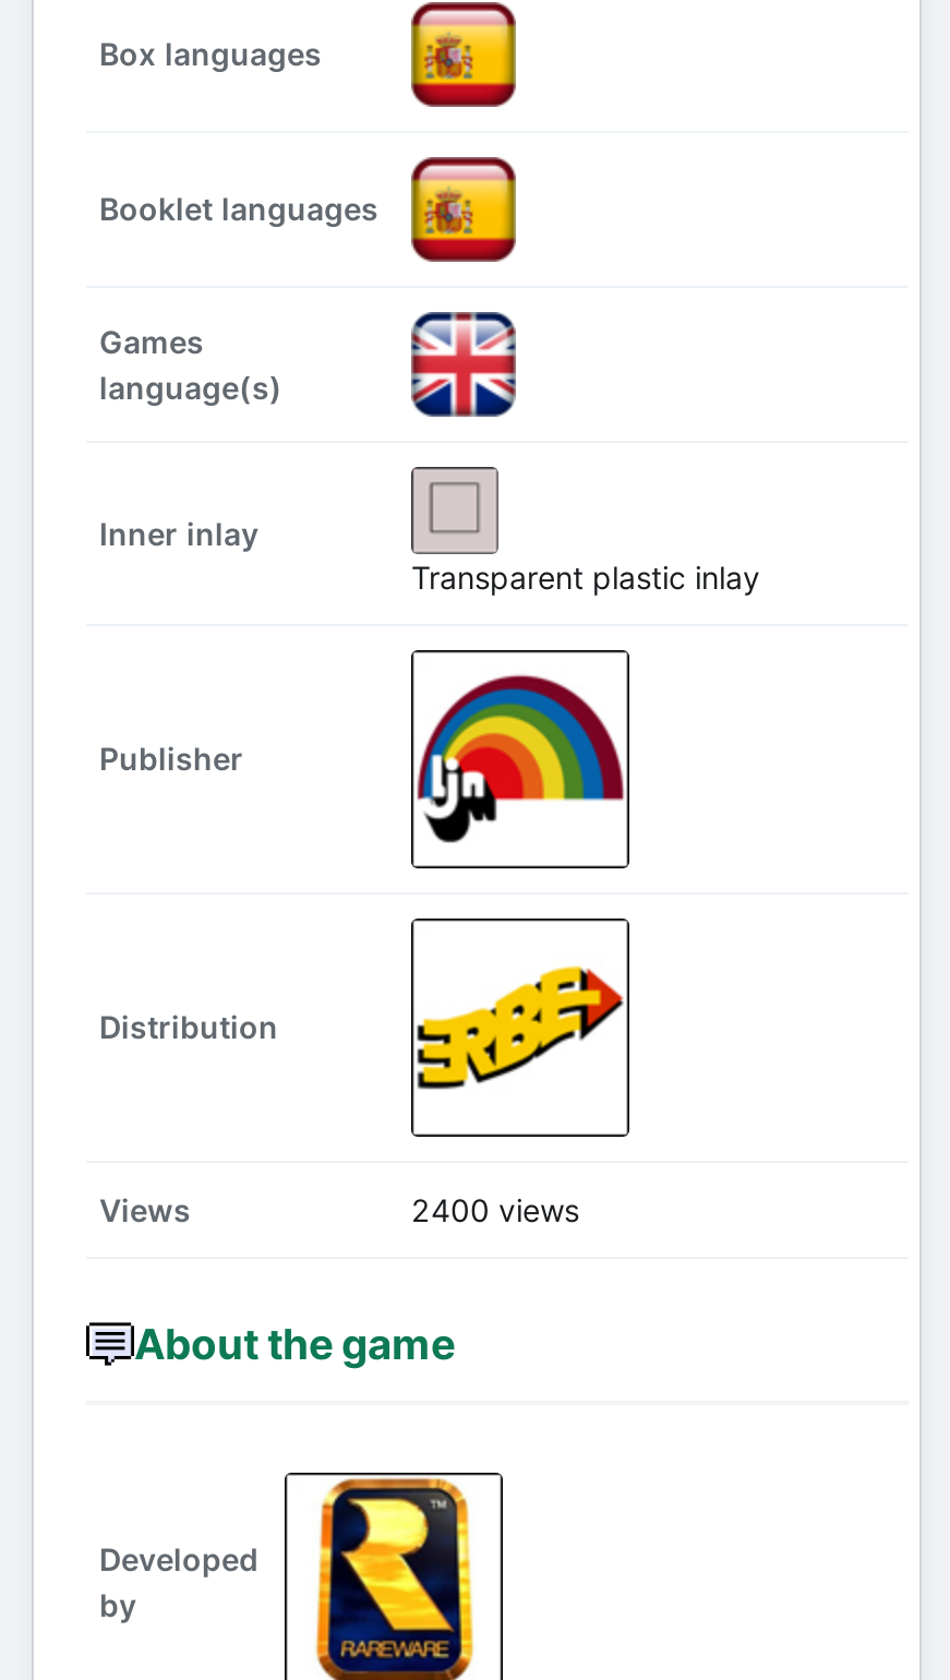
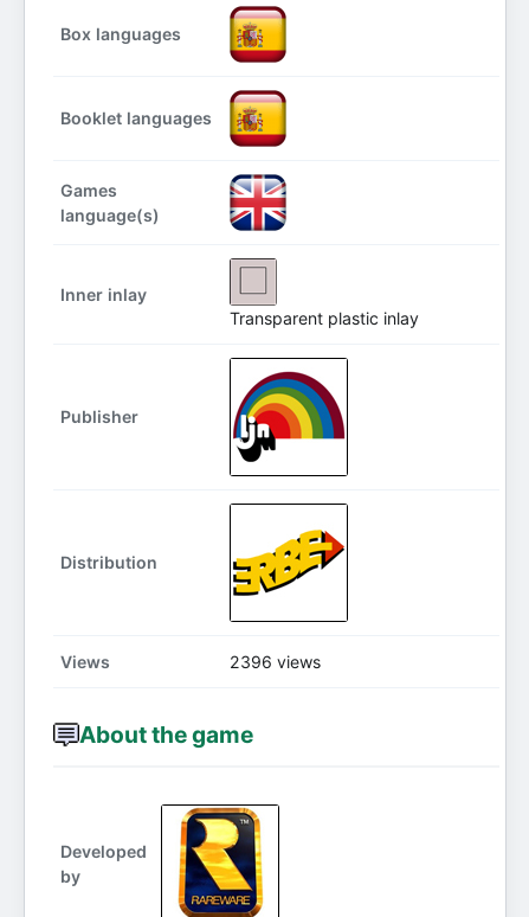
- 2400 views
+ 2396 views
